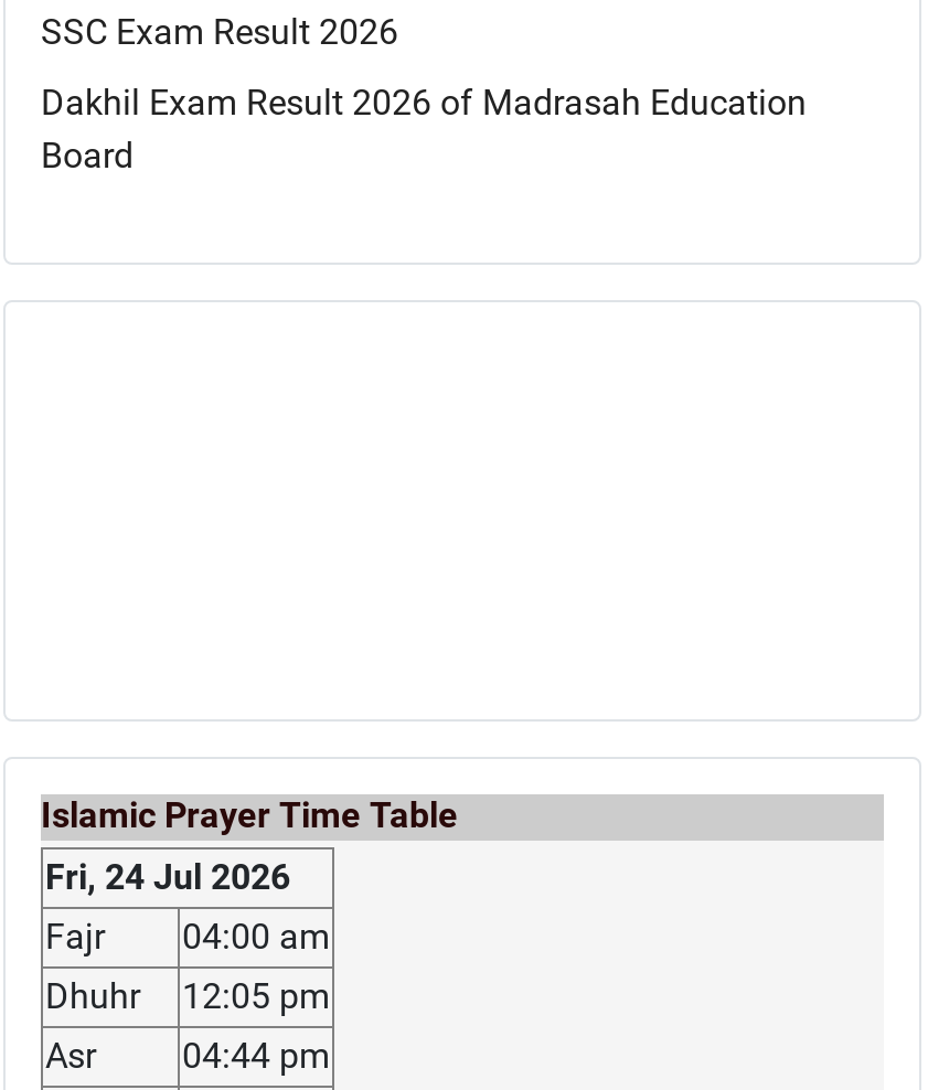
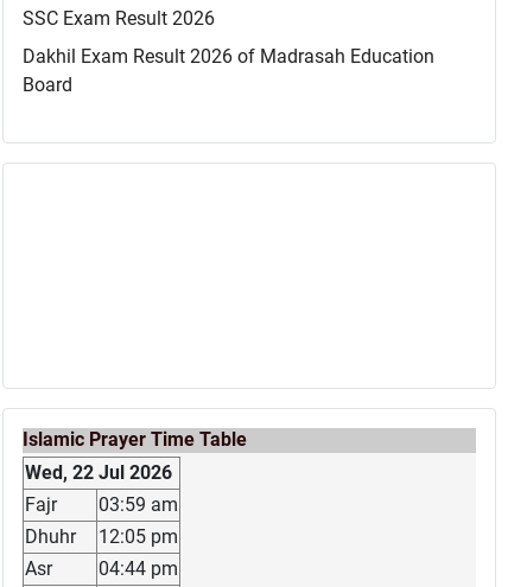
- Fri, 24 Jul 2026
+ Wed, 22 Jul 2026

- Fajr 04:00 am
+ Fajr 03:59 am
